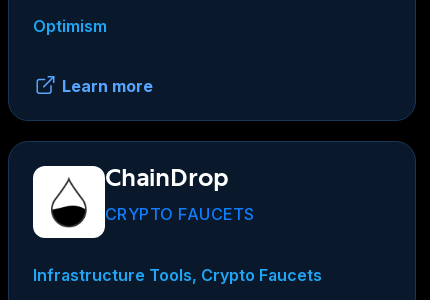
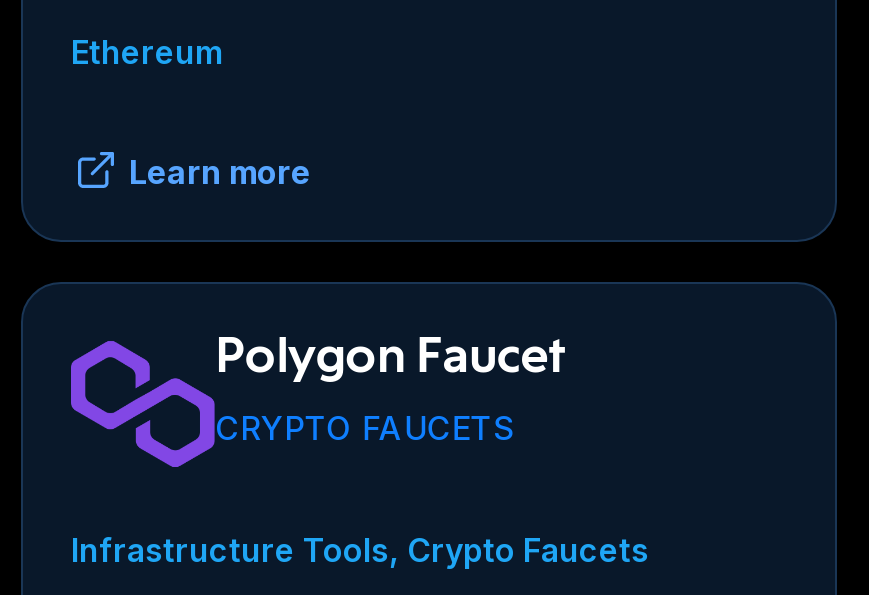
- Optimism
+ Ethereum

- [image]
- ChainDrop
+ [image]
+ Polygon Faucet
